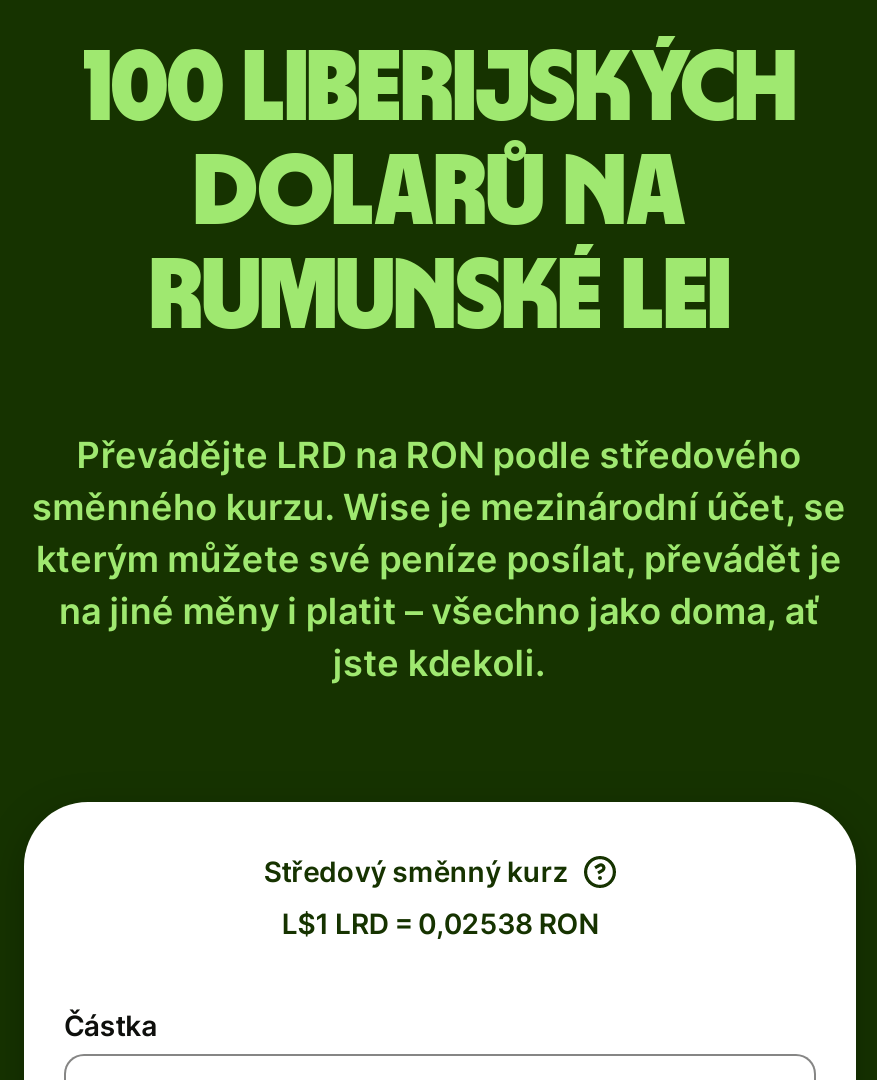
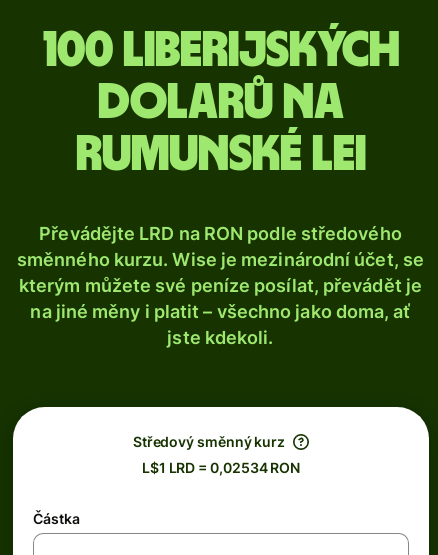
- L$1 LRD = 0,02538 RON
+ L$1 LRD = 0,02534 RON
